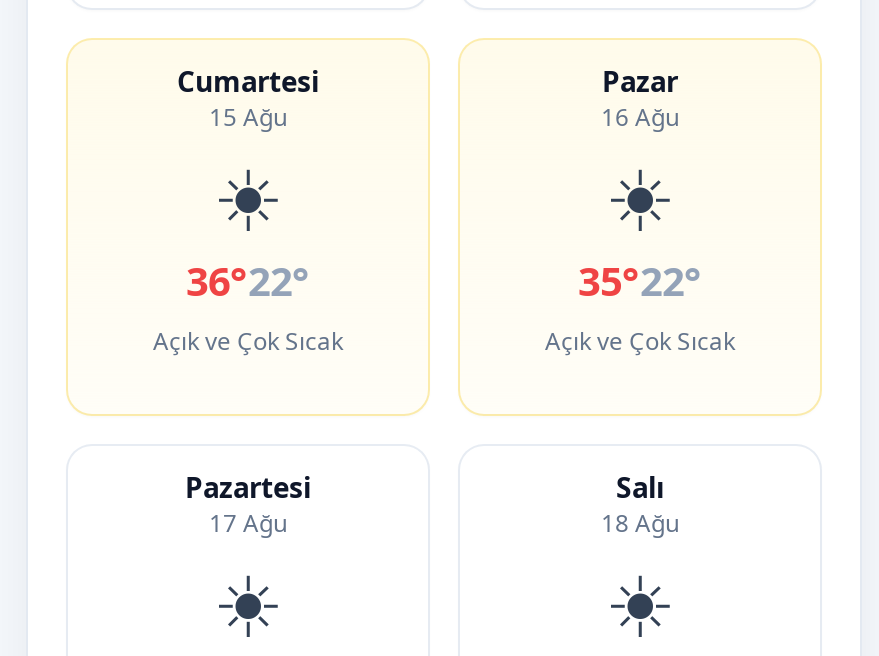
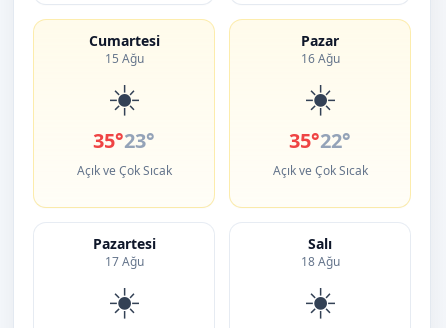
- 36°22°
+ 35°23°
